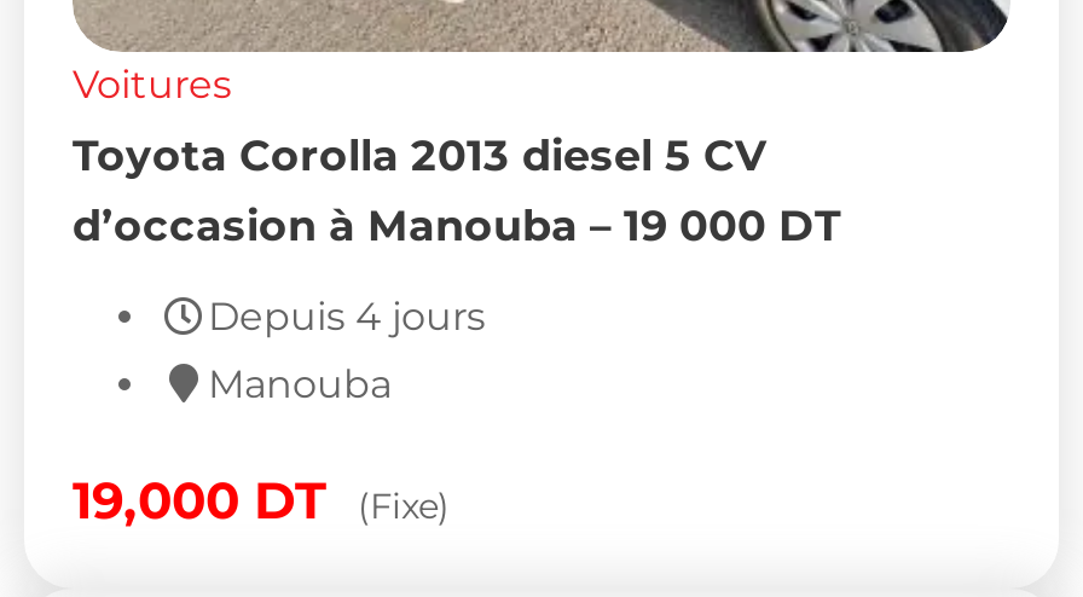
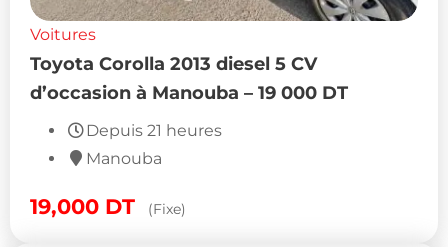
- Depuis 4 jours
+ Depuis 21 heures
